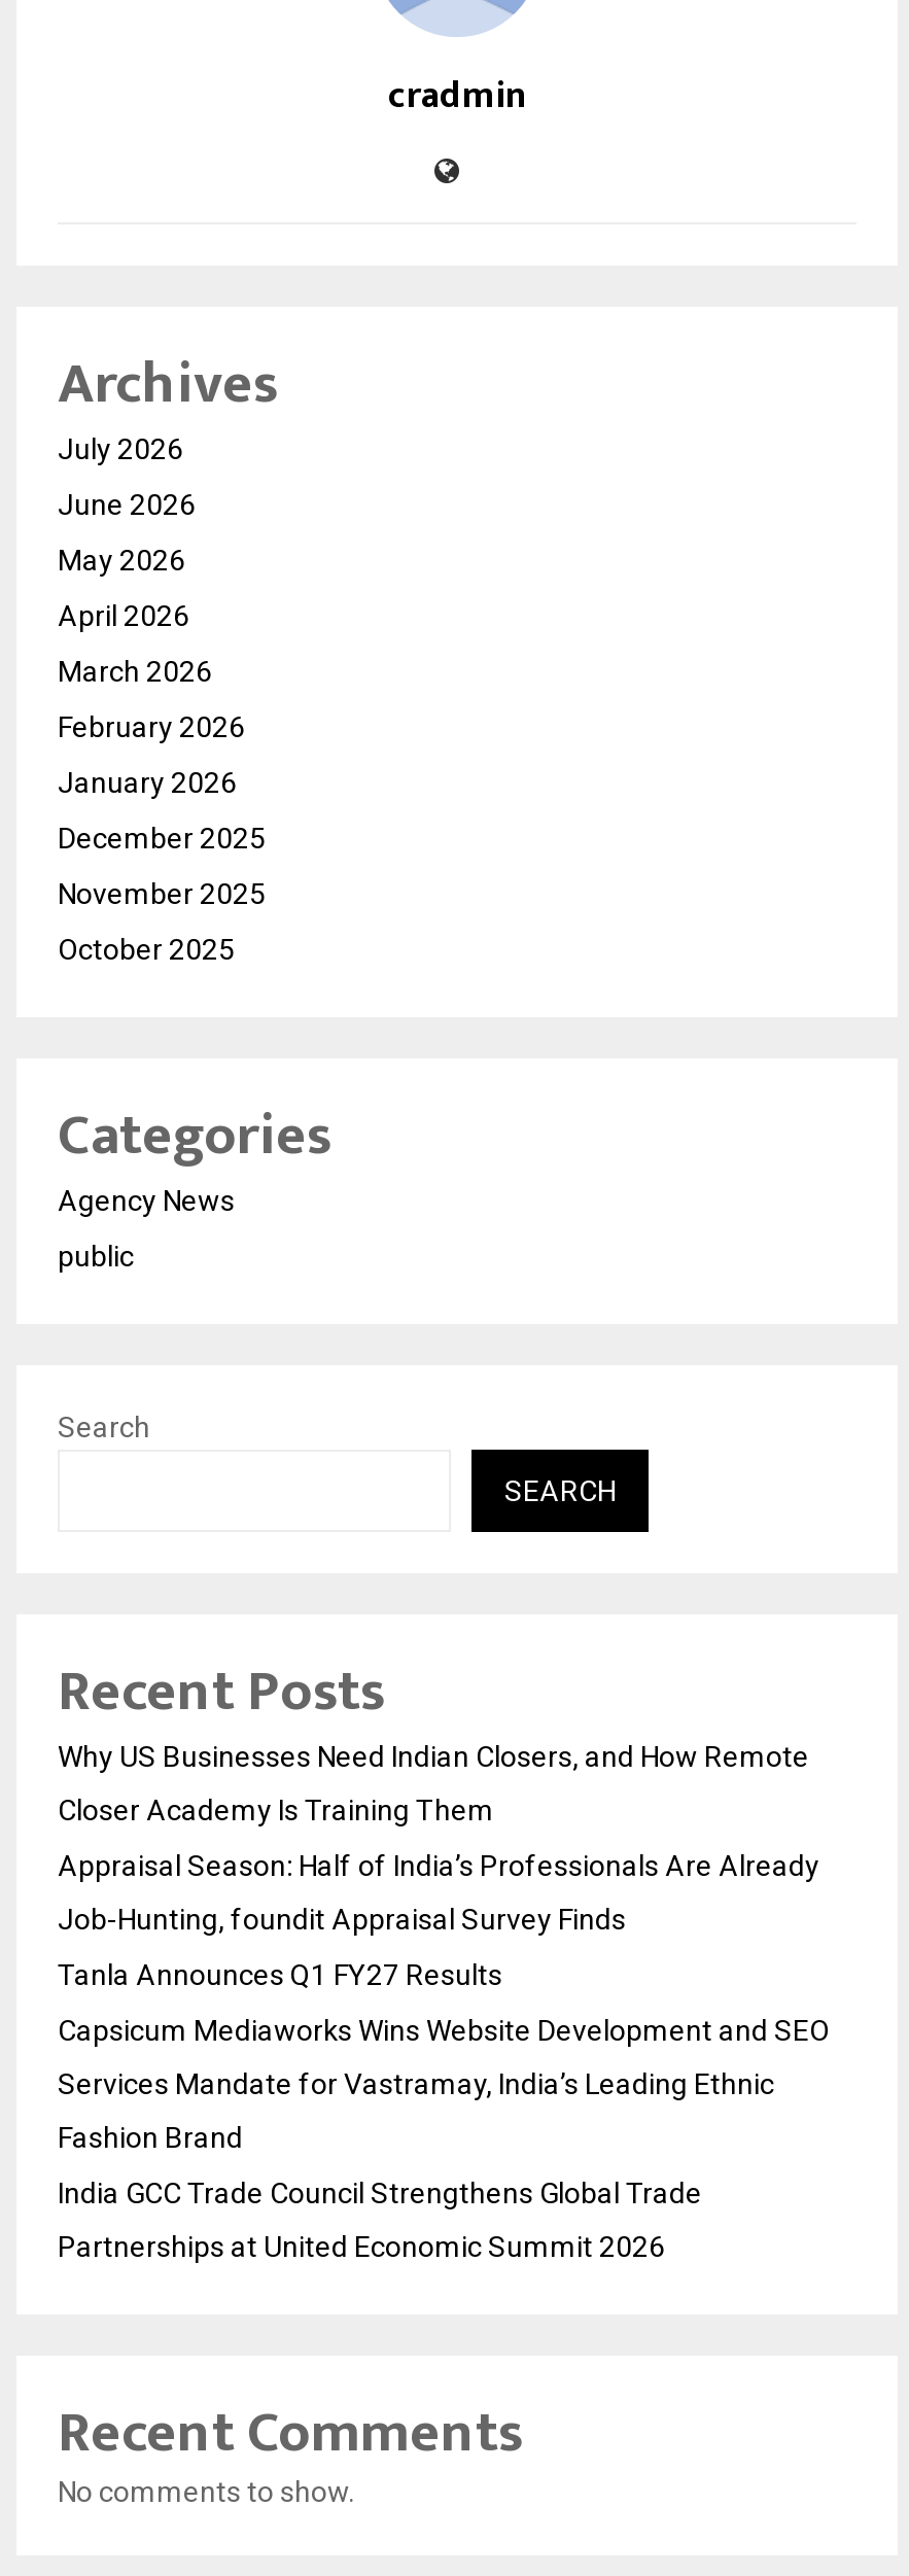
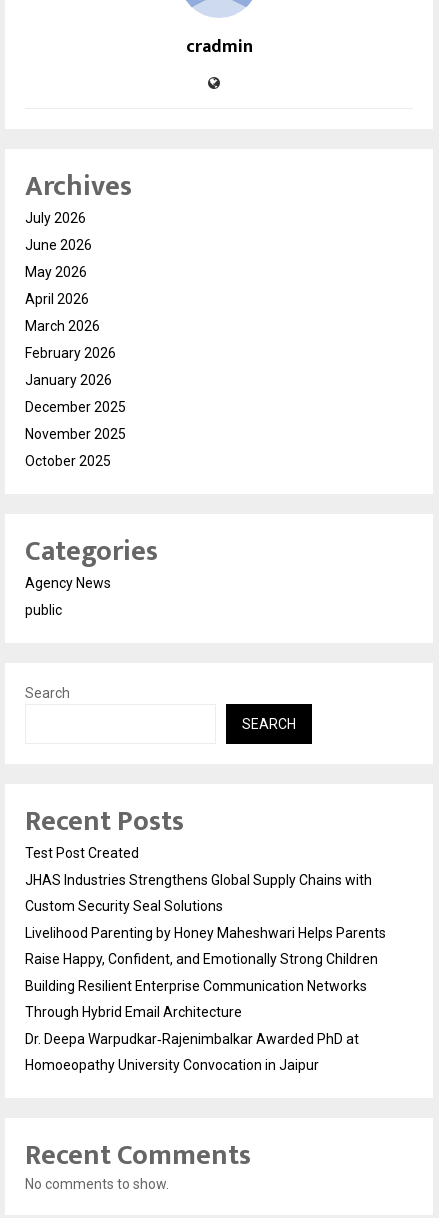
- Why US Businesses Need Indian Closers, and How Remote
- Closer Academy Is Training Them
- Appraisal Season: Half of India’s Professionals Are Already
- Job-Hunting, foundit Appraisal Survey Finds
- Tanla Announces Q1 FY27 Results
- Capsicum Mediaworks Wins Website Development and SEO
- Services Mandate for Vastramay, India’s Leading Ethnic
- Fashion Brand
- India GCC Trade Council Strengthens Global Trade
- Partnerships at United Economic Summit 2026
+ Test Post Created
+ JHAS Industries Strengthens Global Supply Chains with
+ Custom Security Seal Solutions
+ Livelihood Parenting by Honey Maheshwari Helps Parents
+ Raise Happy, Confident, and Emotionally Strong Children
+ Building Resilient Enterprise Communication Networks
+ Through Hybrid Email Architecture
+ Dr. Deepa Warpudkar‑Rajenimbalkar Awarded PhD at
+ Homoeopathy University Convocation in Jaipur
